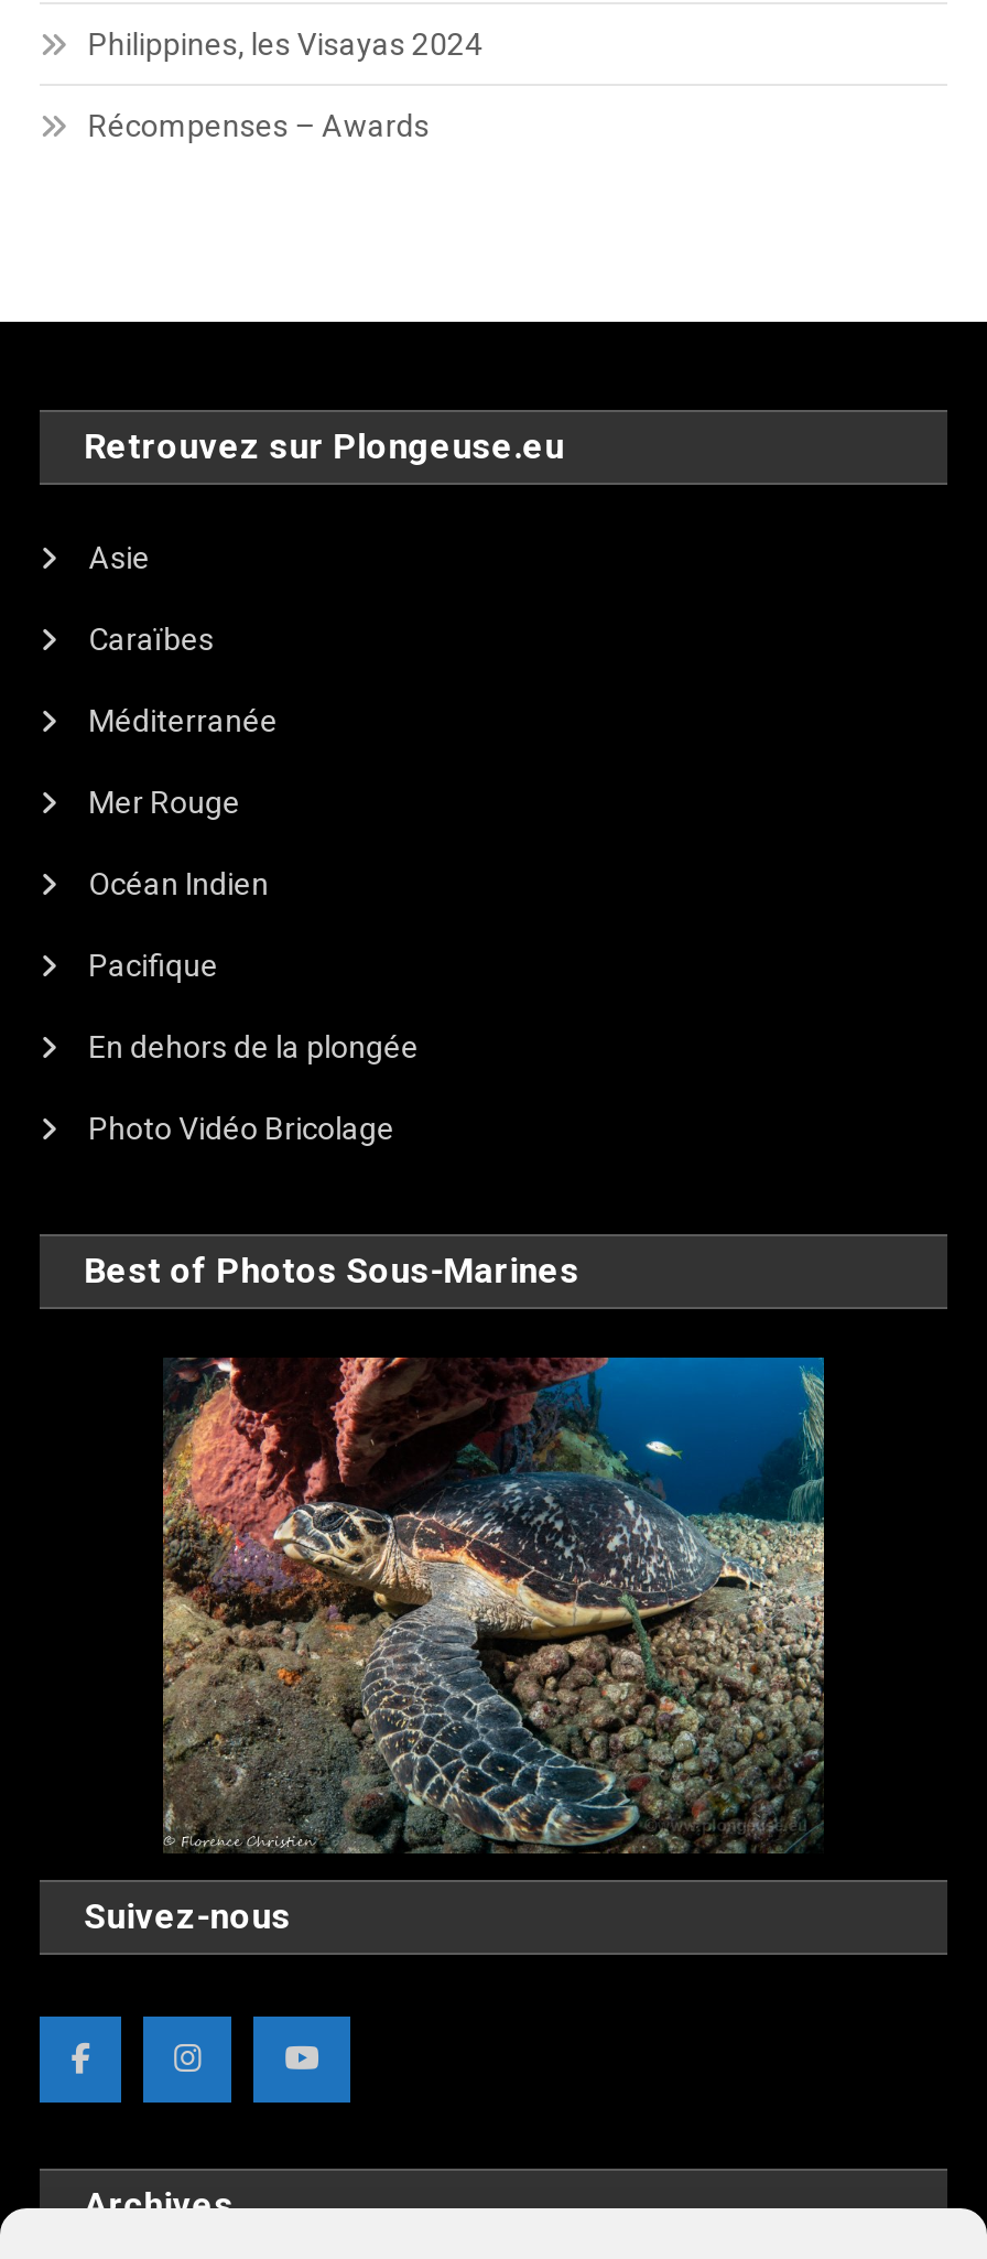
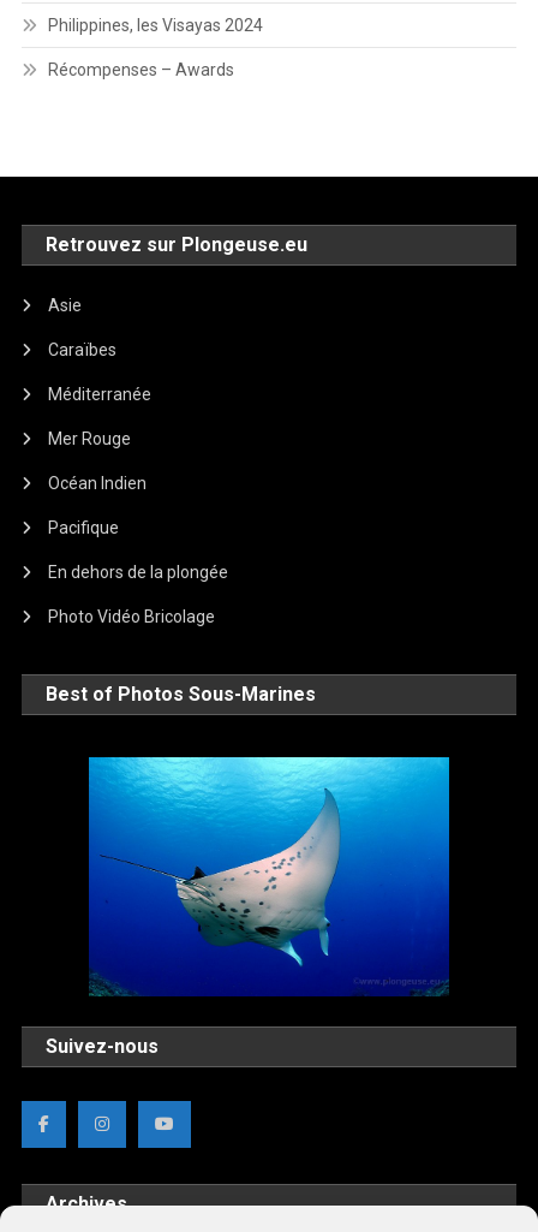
- [image]
+ [image]
